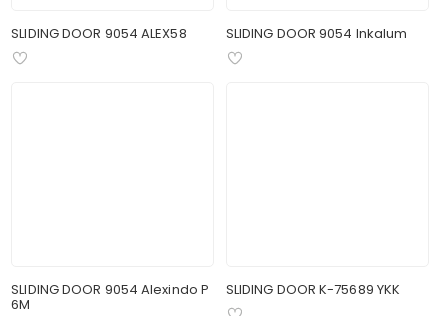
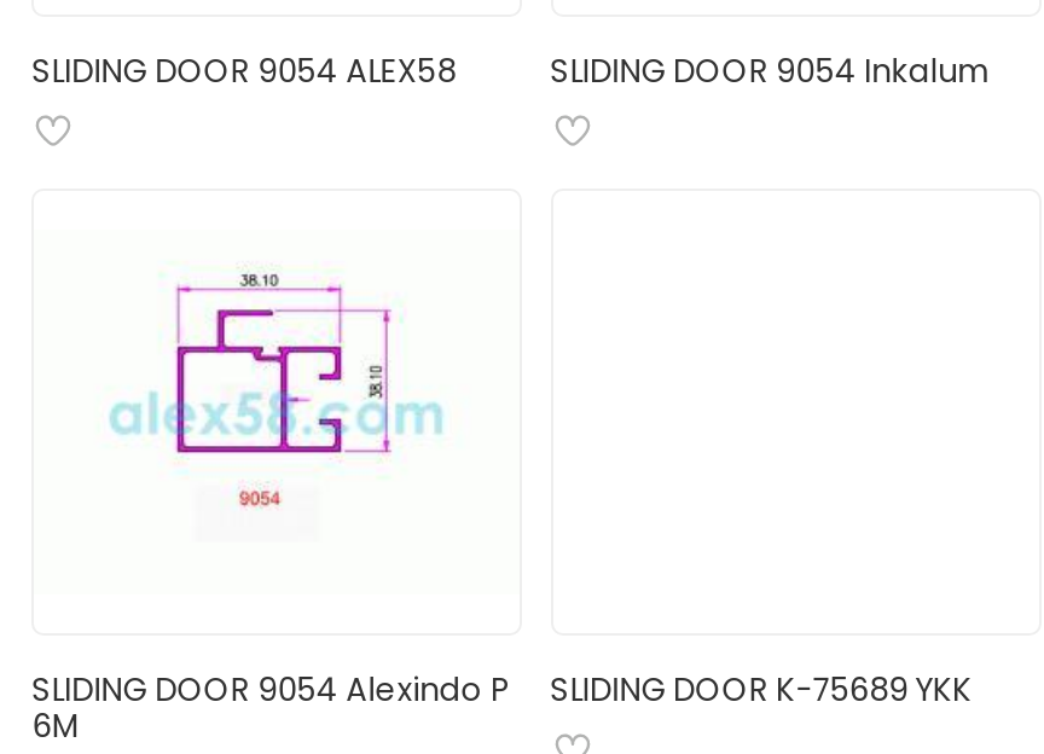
+ [image]
